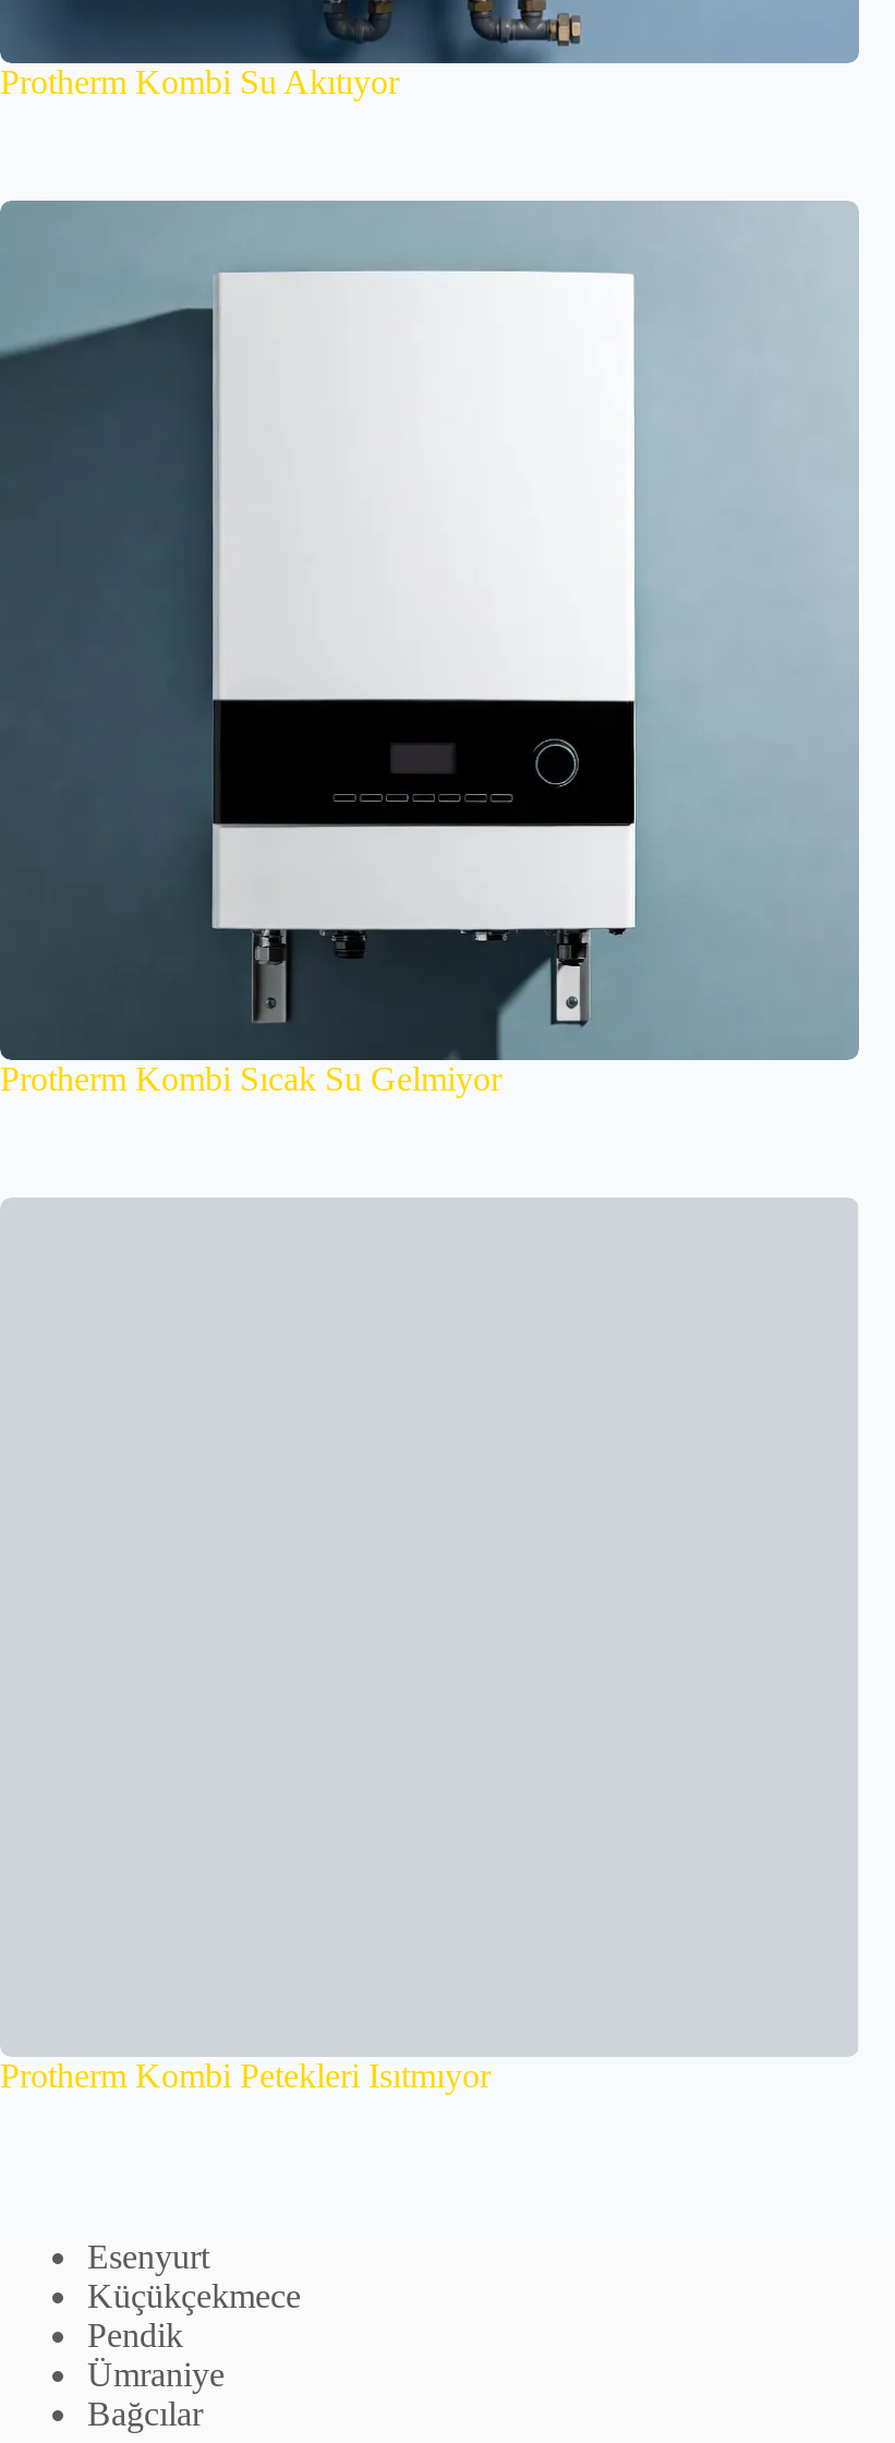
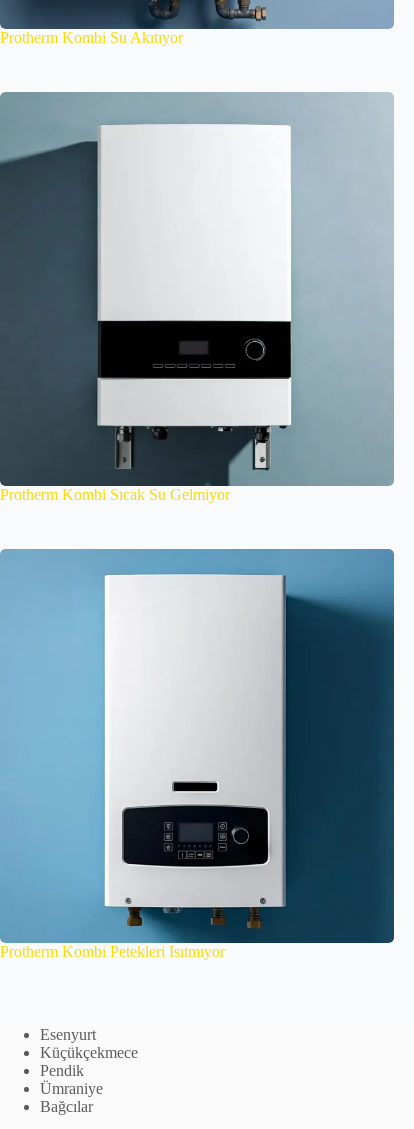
+ [image]
